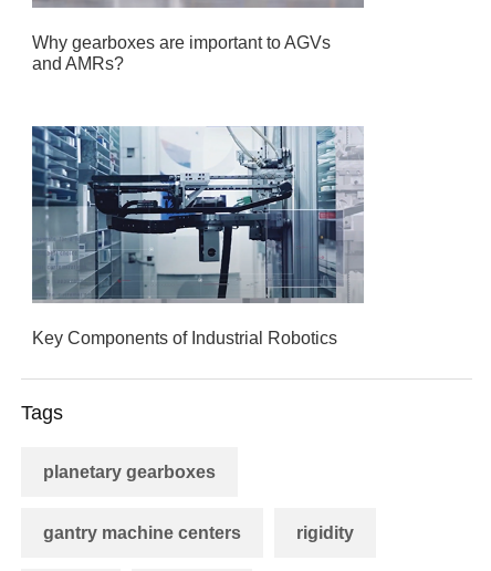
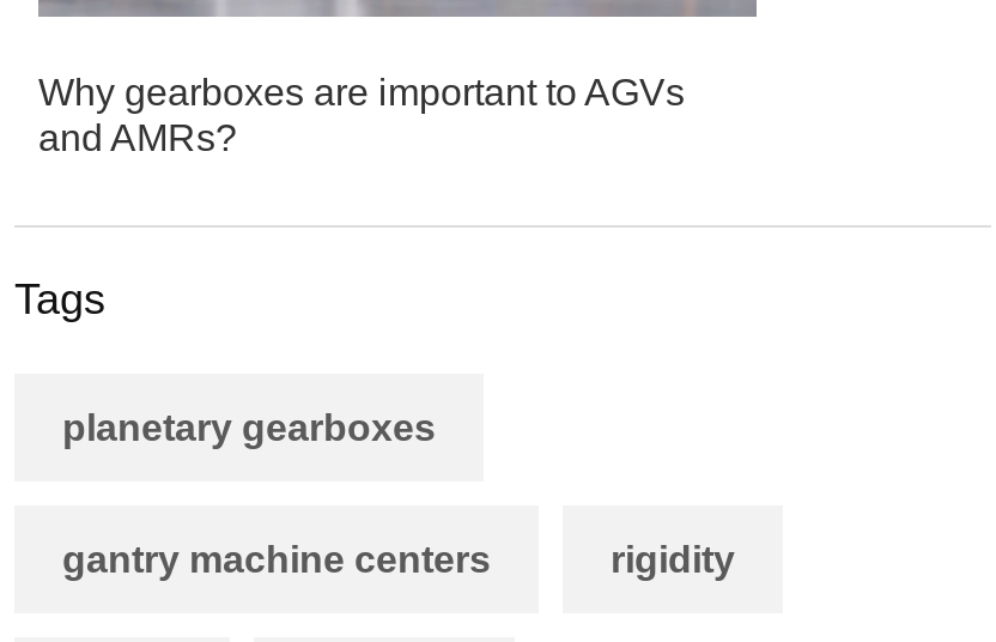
- [image]
- Key Components of Industrial Robotics
